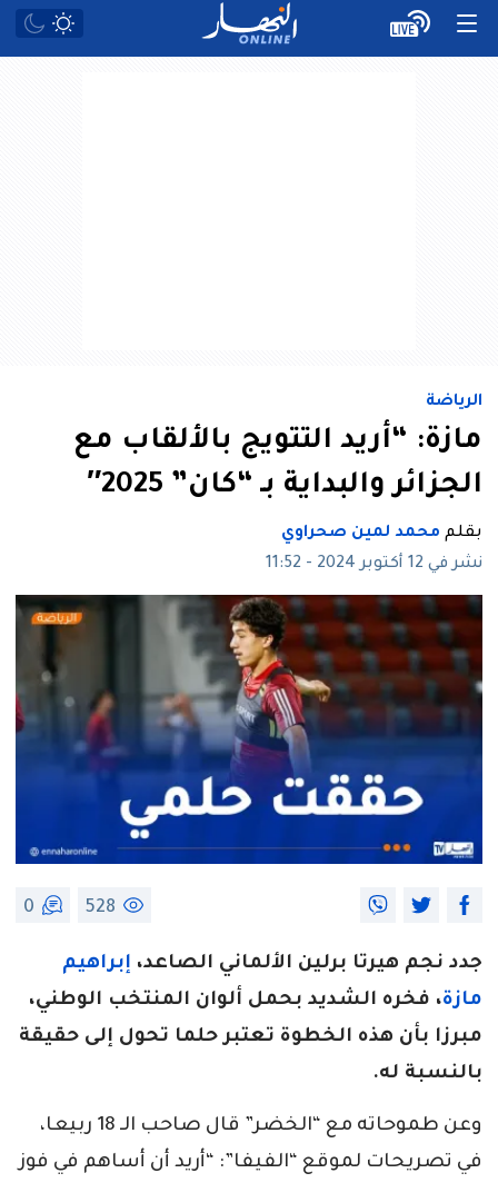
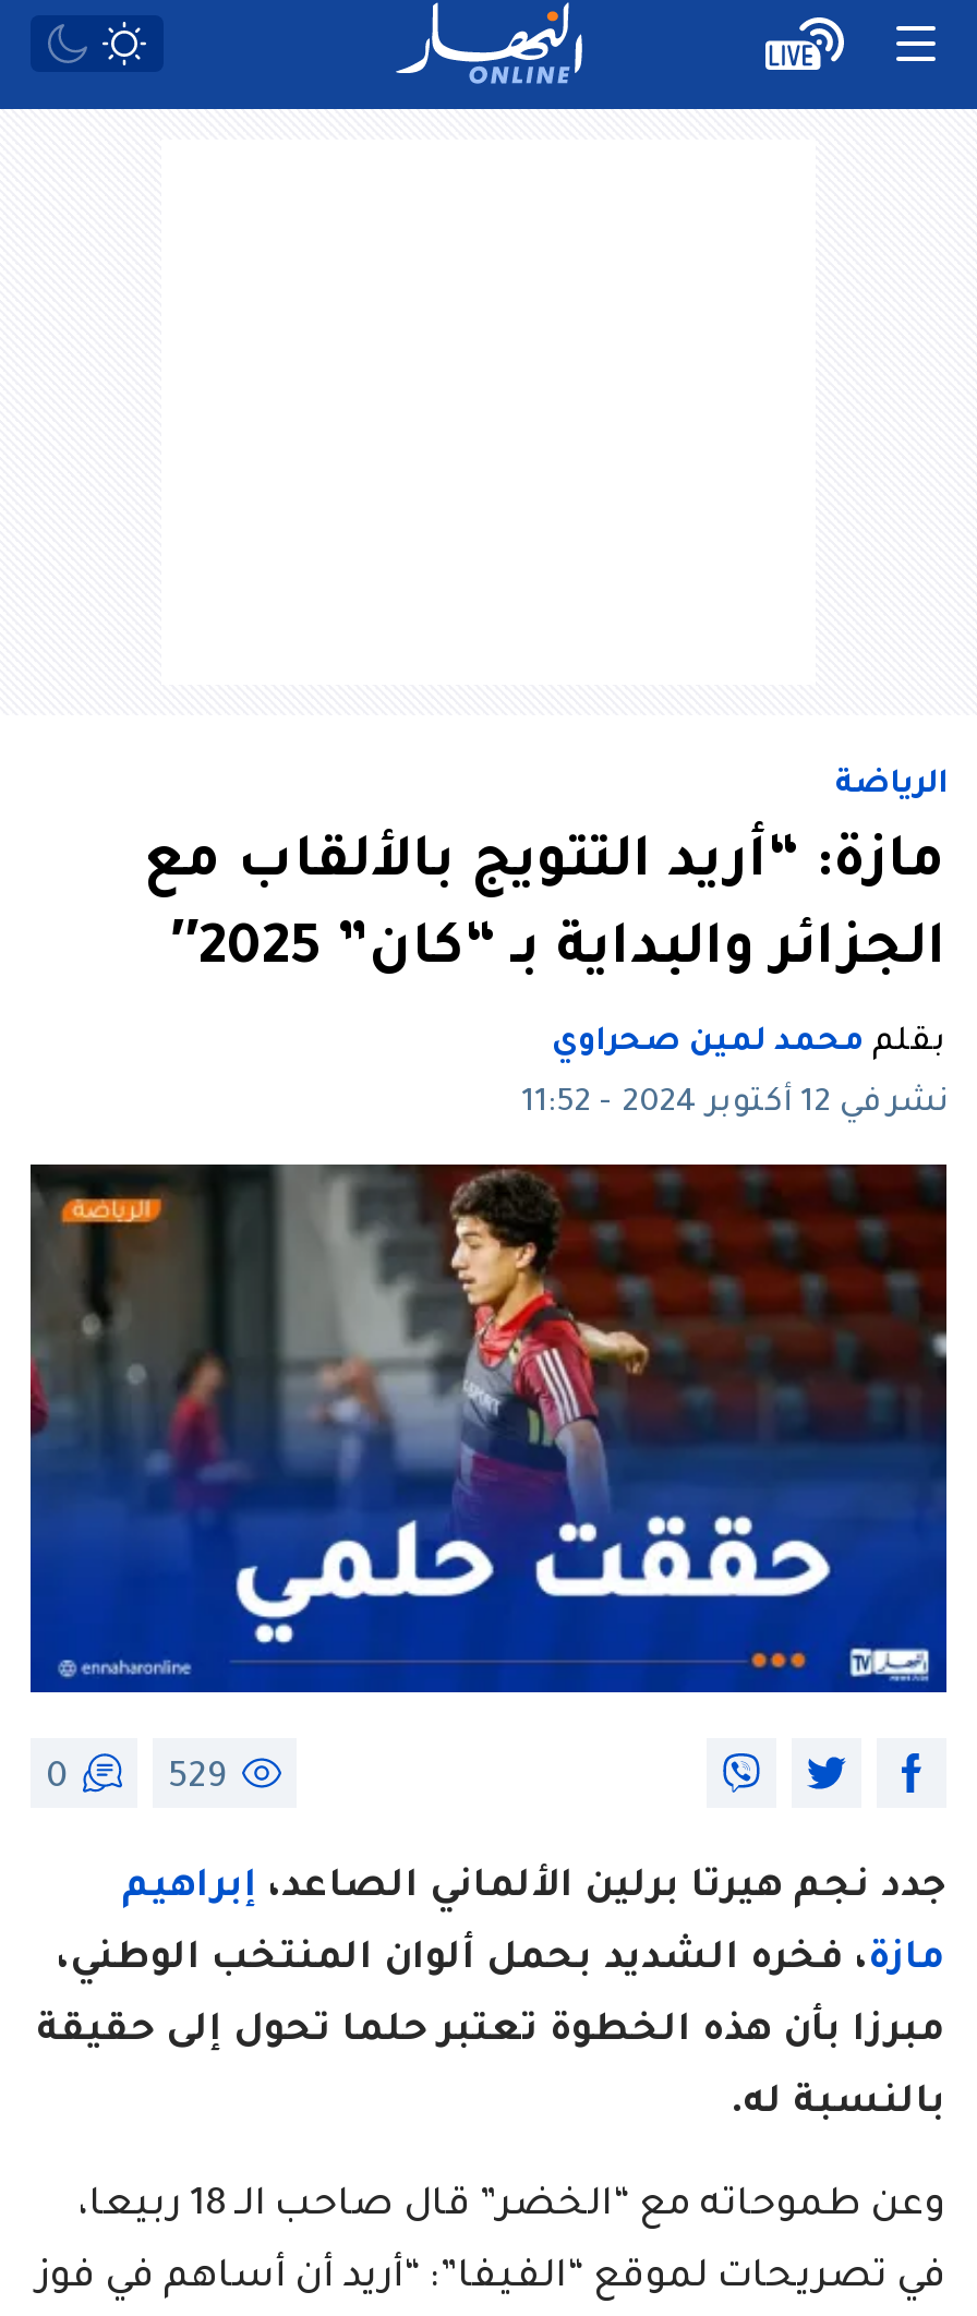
- 528
+ 529
